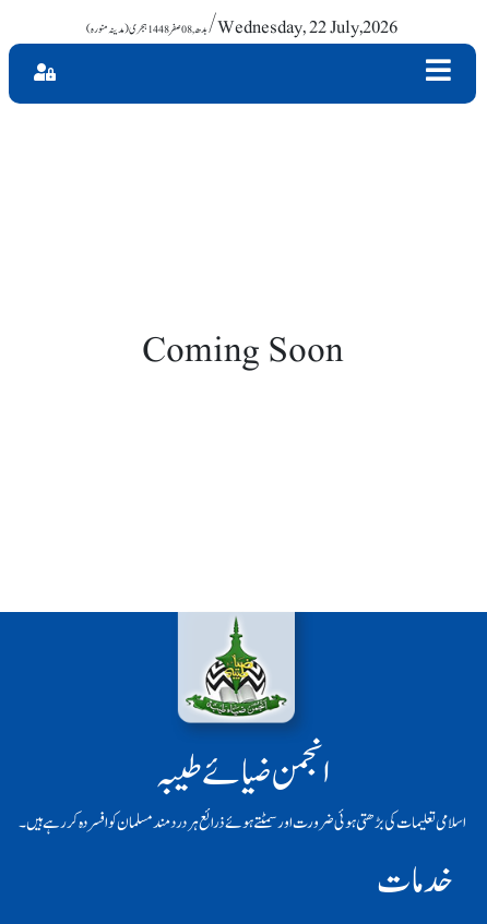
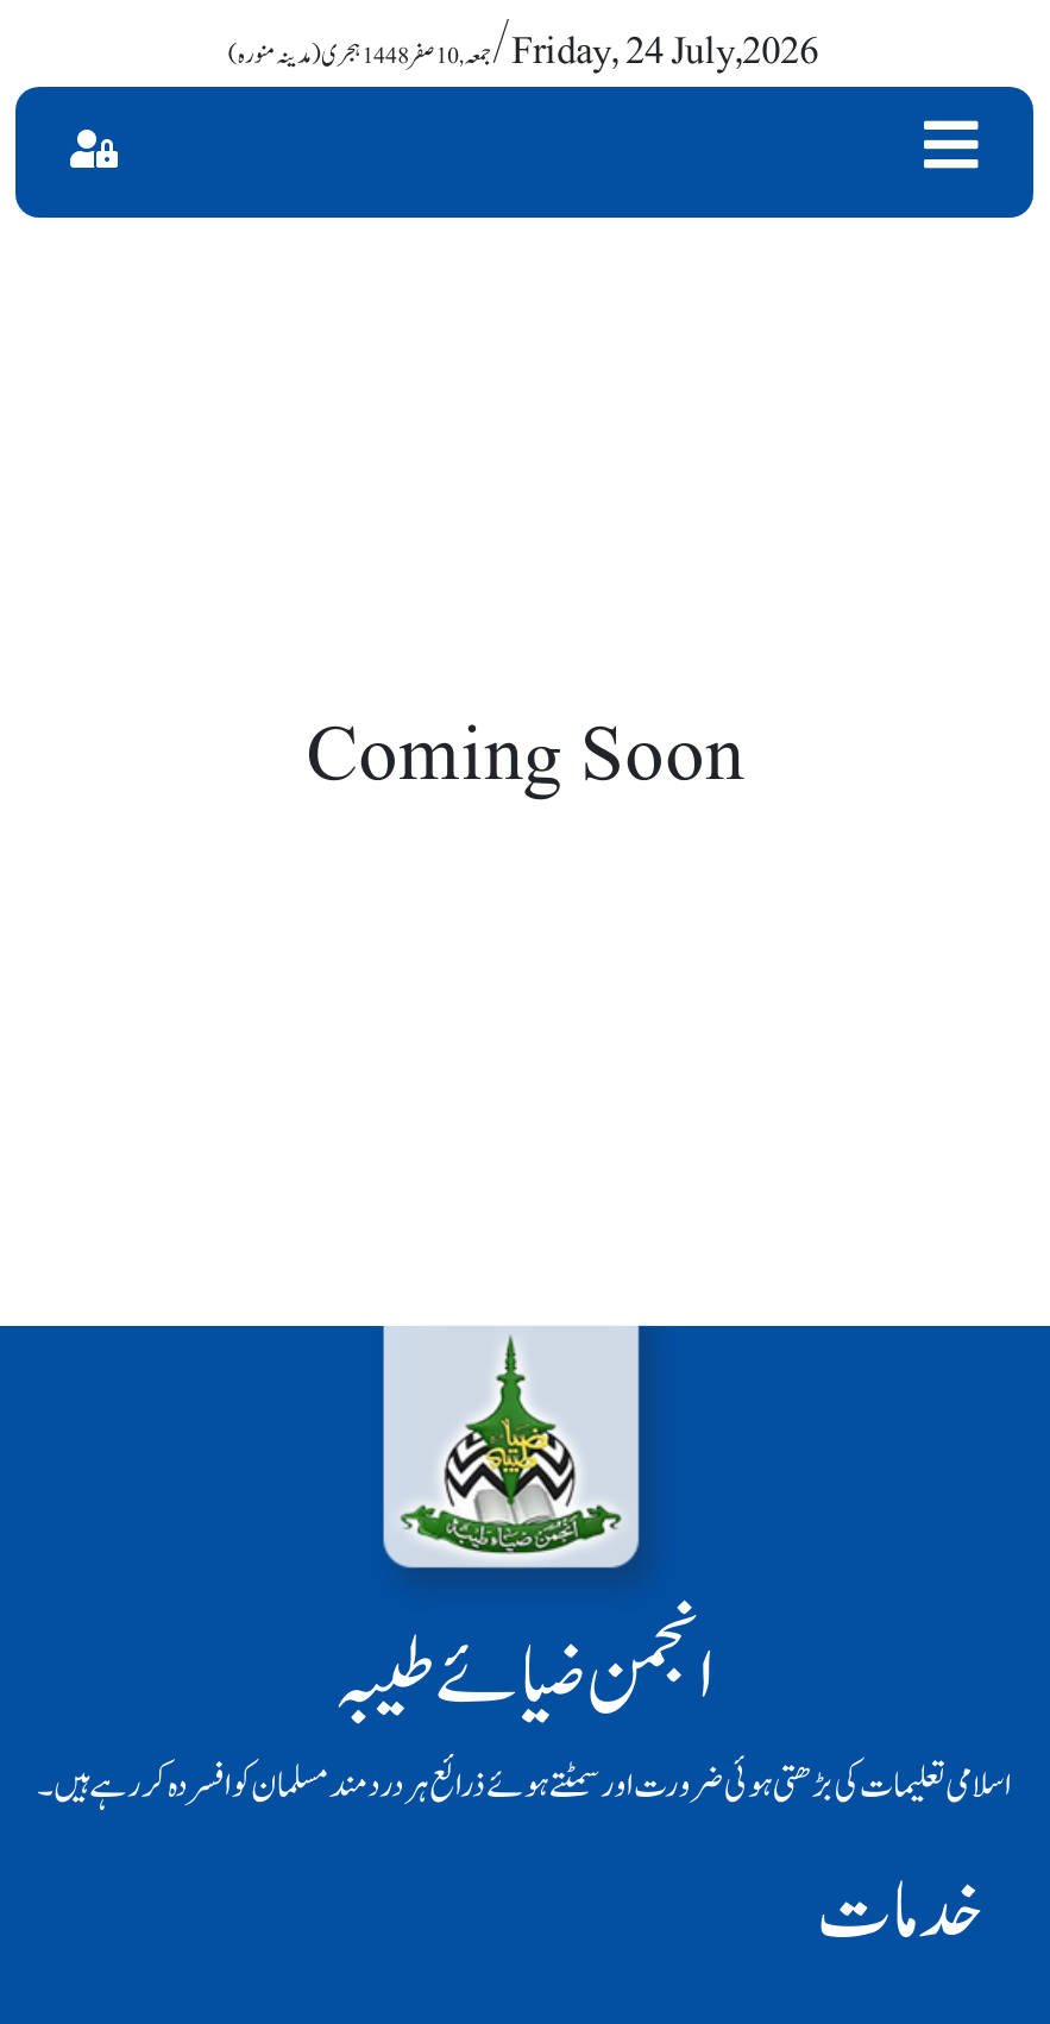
- / Wednesday, 22 July,2026
+ / Friday, 24 July,2026
